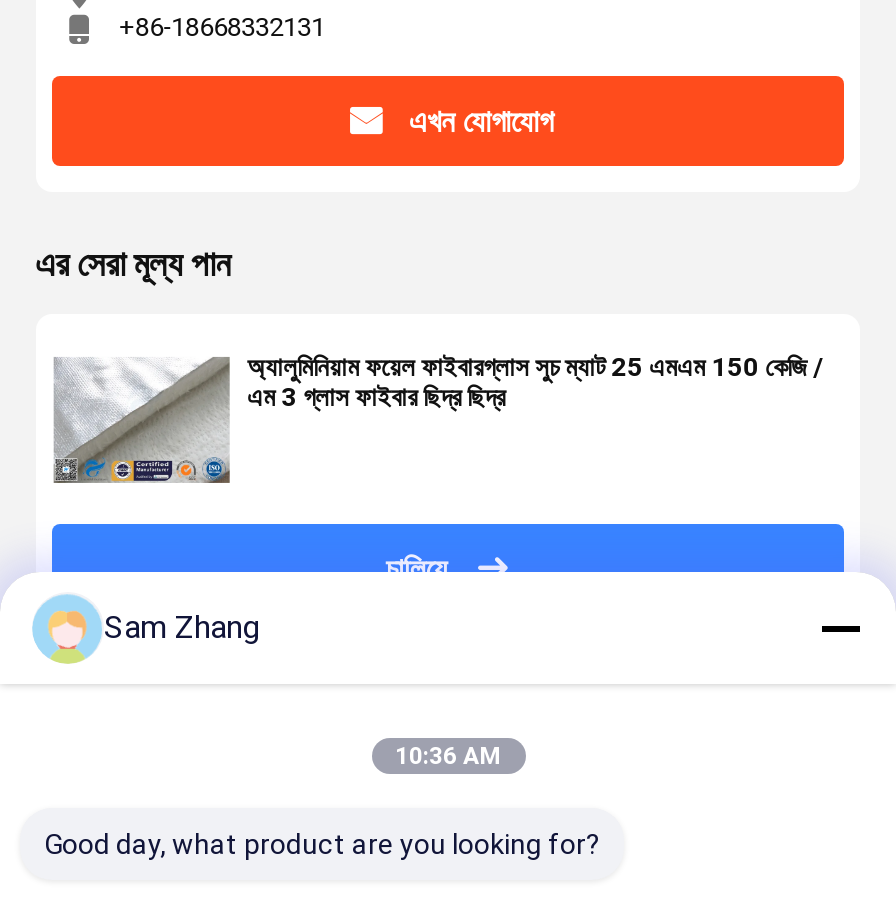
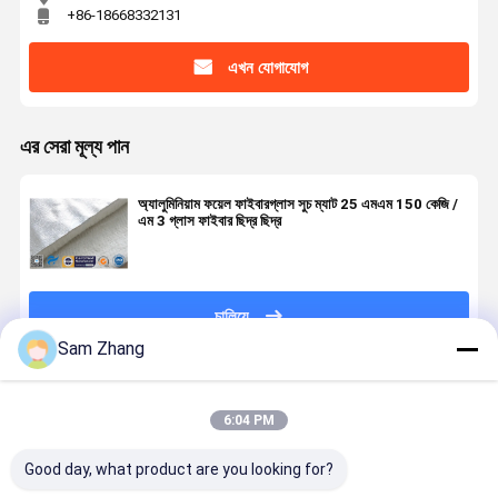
- 10:36 AM
+ 6:04 PM
